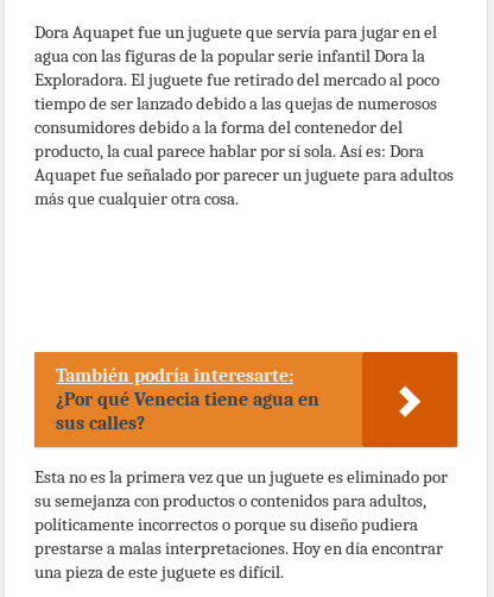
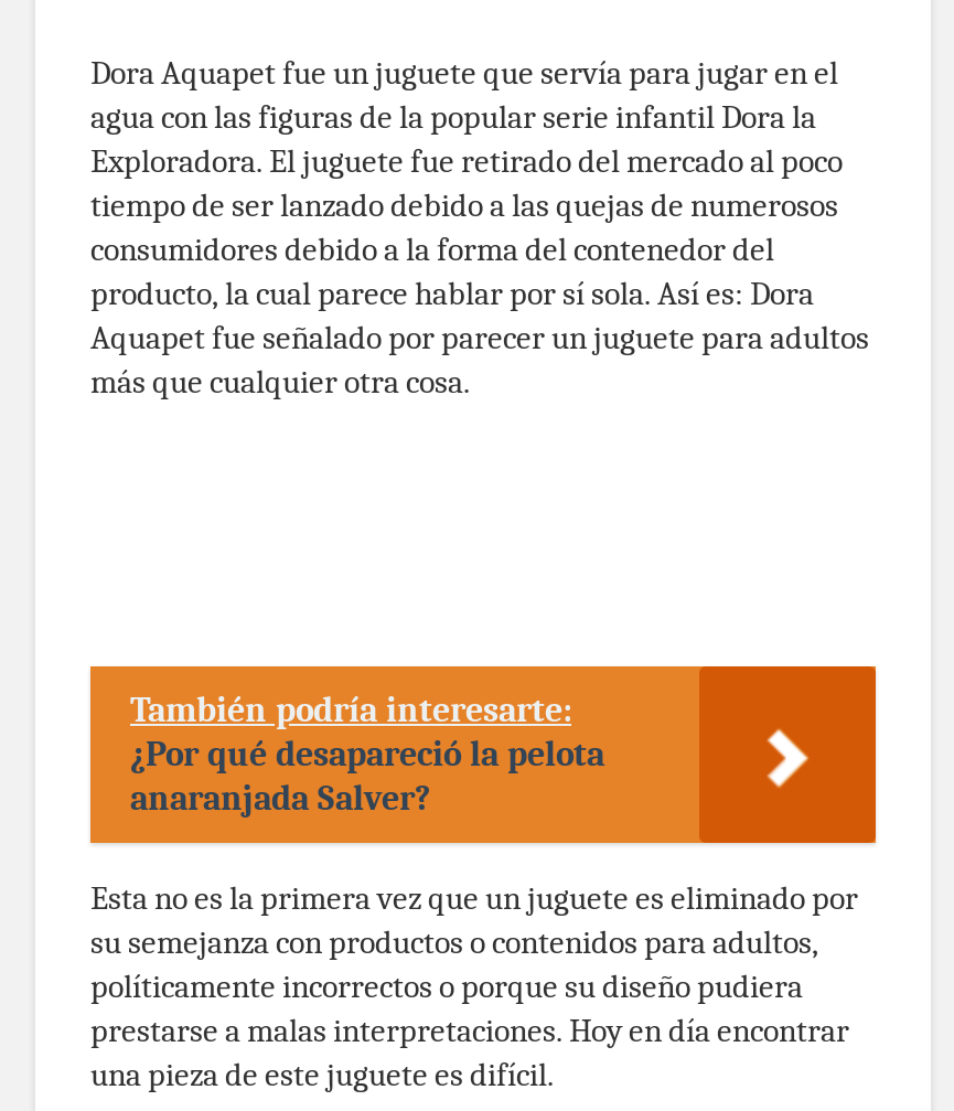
- ¿Por qué Venecia tiene agua en
- sus calles?
+ ¿Por qué desapareció la pelota
+ anaranjada Salver?
